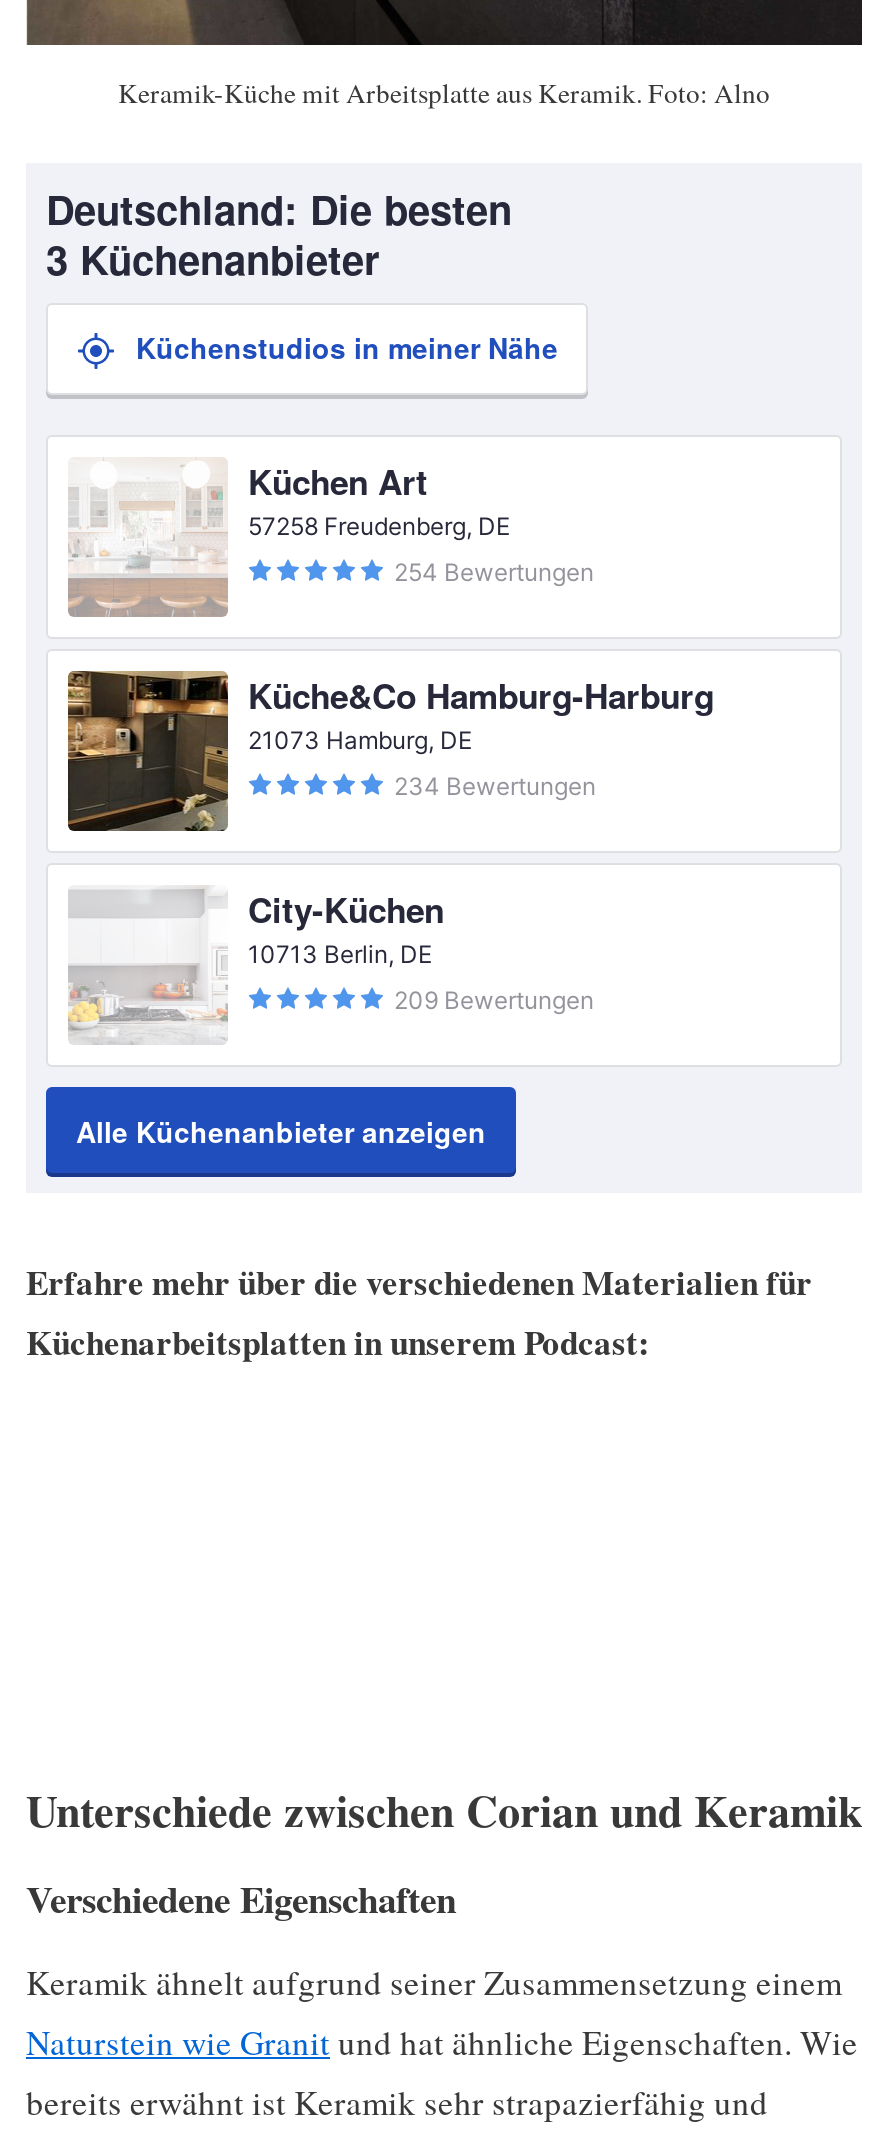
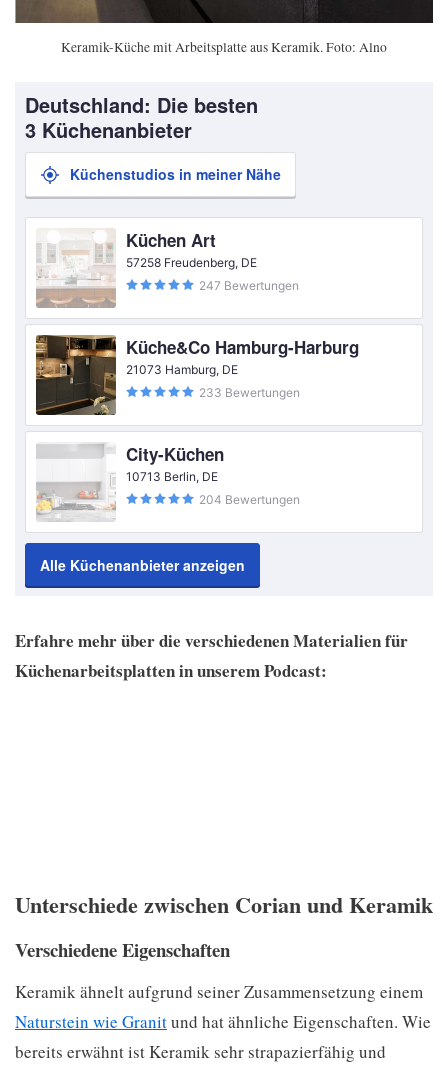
- 254 Bewertungen
+ 247 Bewertungen

- 234 Bewertungen
+ 233 Bewertungen

- 209 Bewertungen
+ 204 Bewertungen
